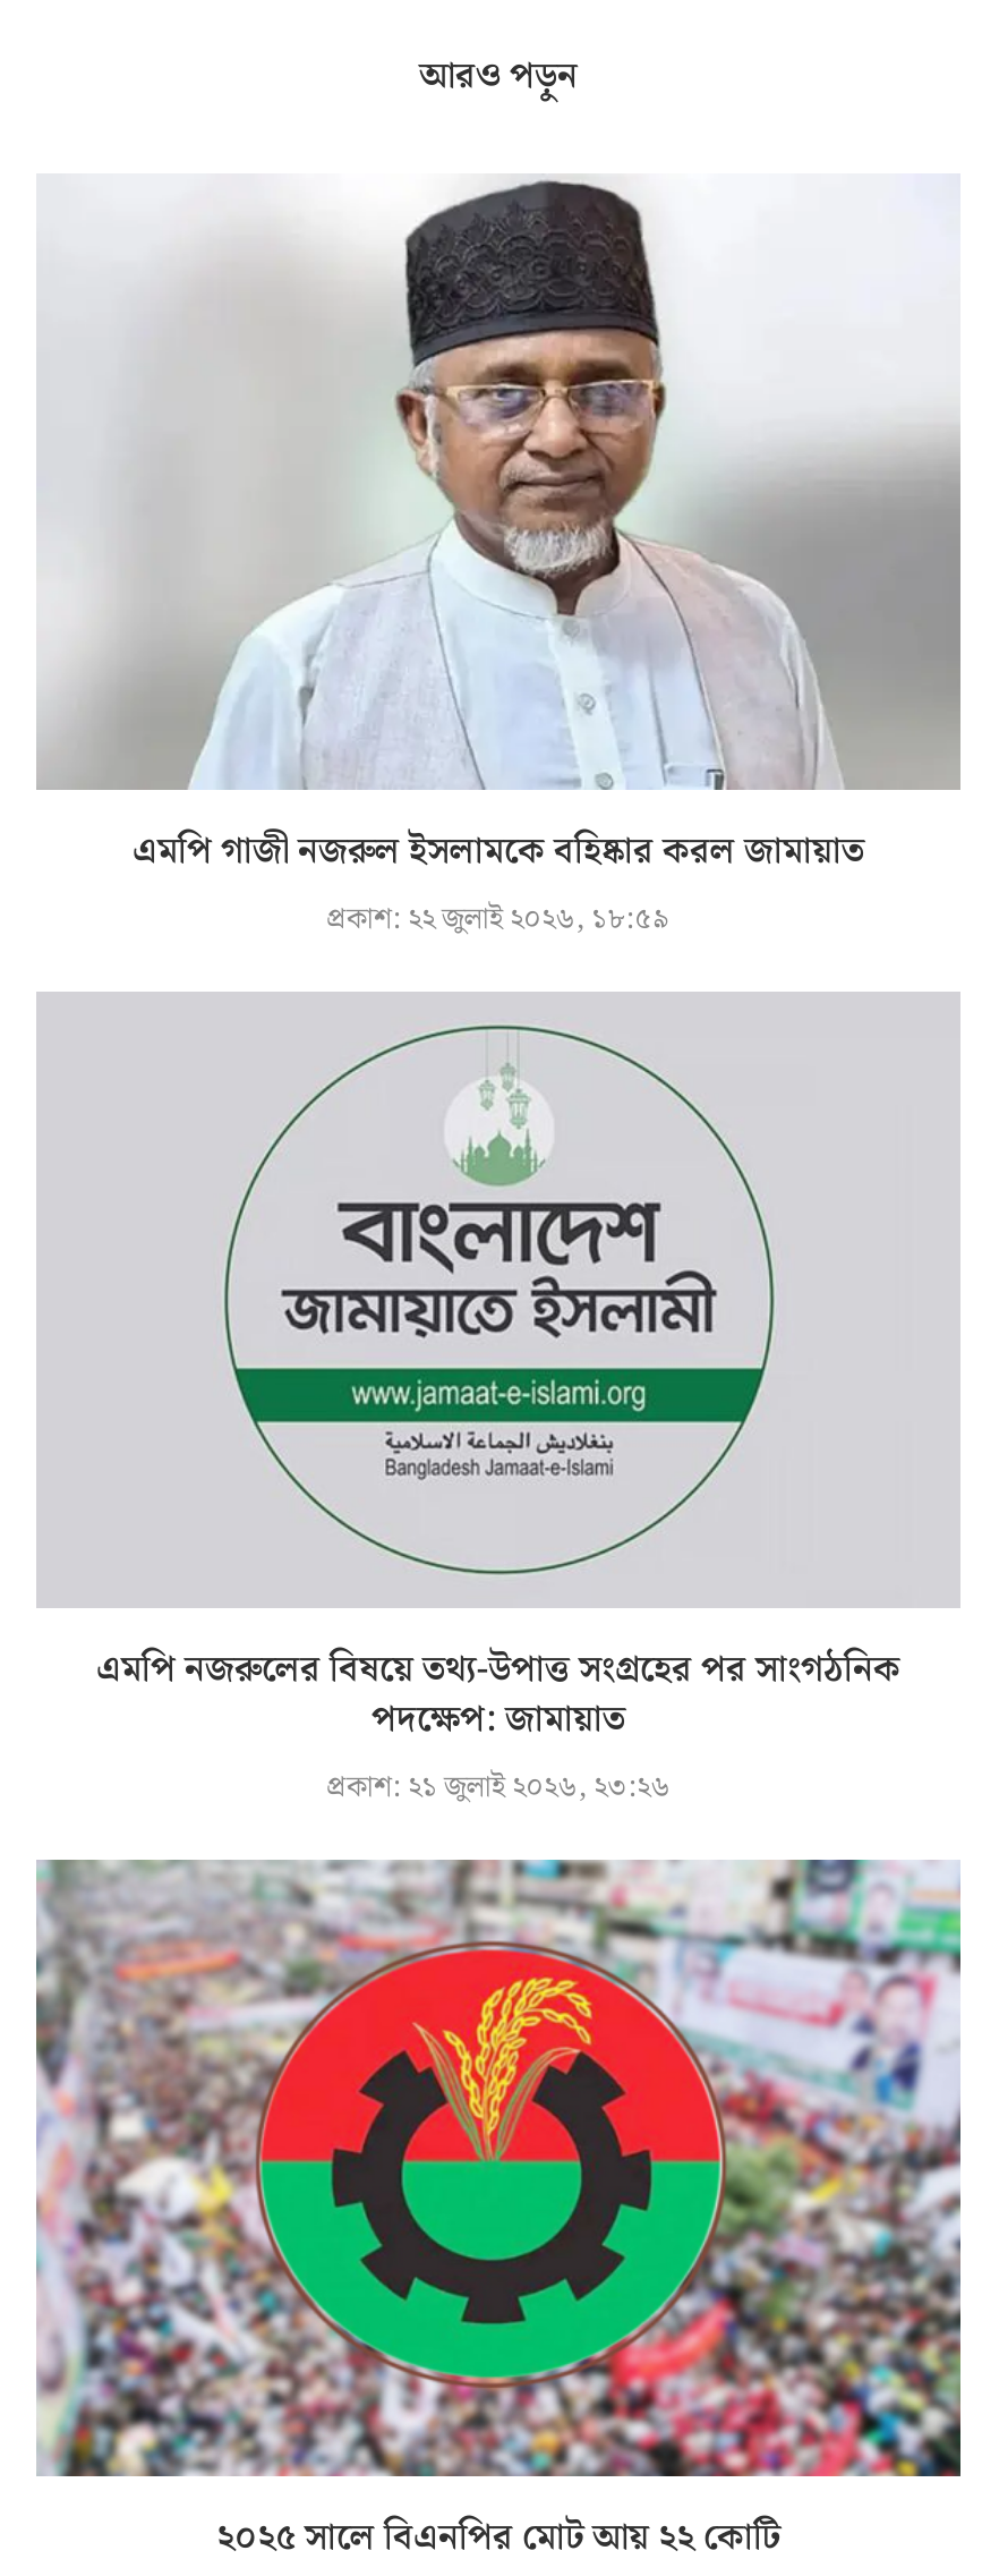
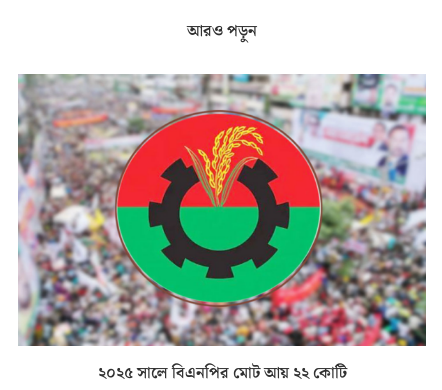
- [image]
- এমপি গাজী নজরুল ইসলামকে বহিষ্কার করল জামায়াত
- প্রকাশ: ২২ জুলাই ২০২৬, ১৮:৫৯

- [image]
- এমপি নজরুলের বিষয়ে তথ্য-উপাত্ত সংগ্রহের পর সাংগঠনিক
- পদক্ষেপ: জামায়াত
- প্রকাশ: ২১ জুলাই ২০২৬, ২৩:২৬
